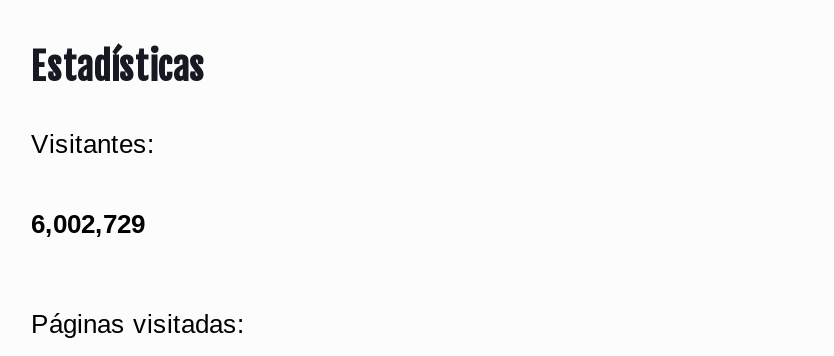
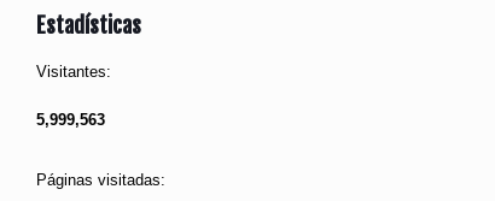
- 6,002,729
+ 5,999,563
